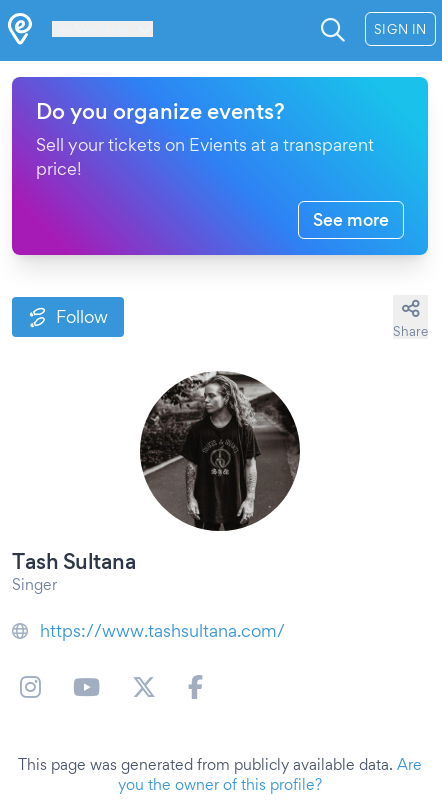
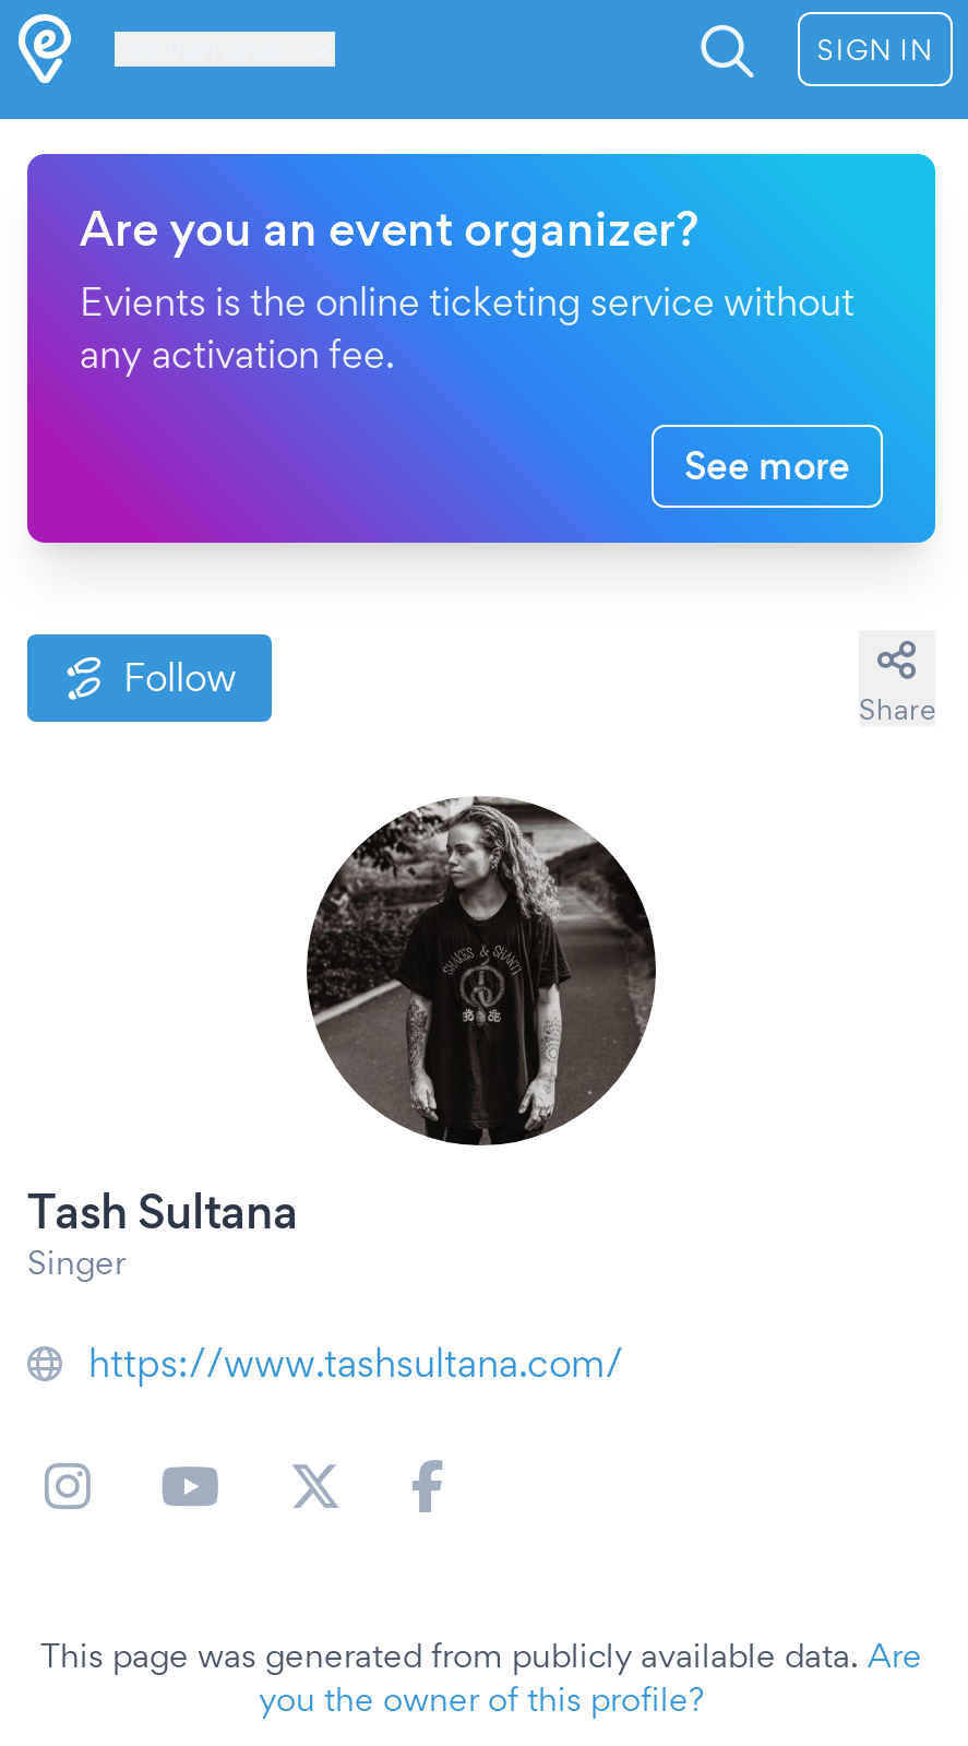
- Do you organize events?
- Sell your tickets on Evients at a transparent
- price!
+ Are you an event organizer?
+ Evients is the online ticketing service without
+ any activation fee.
